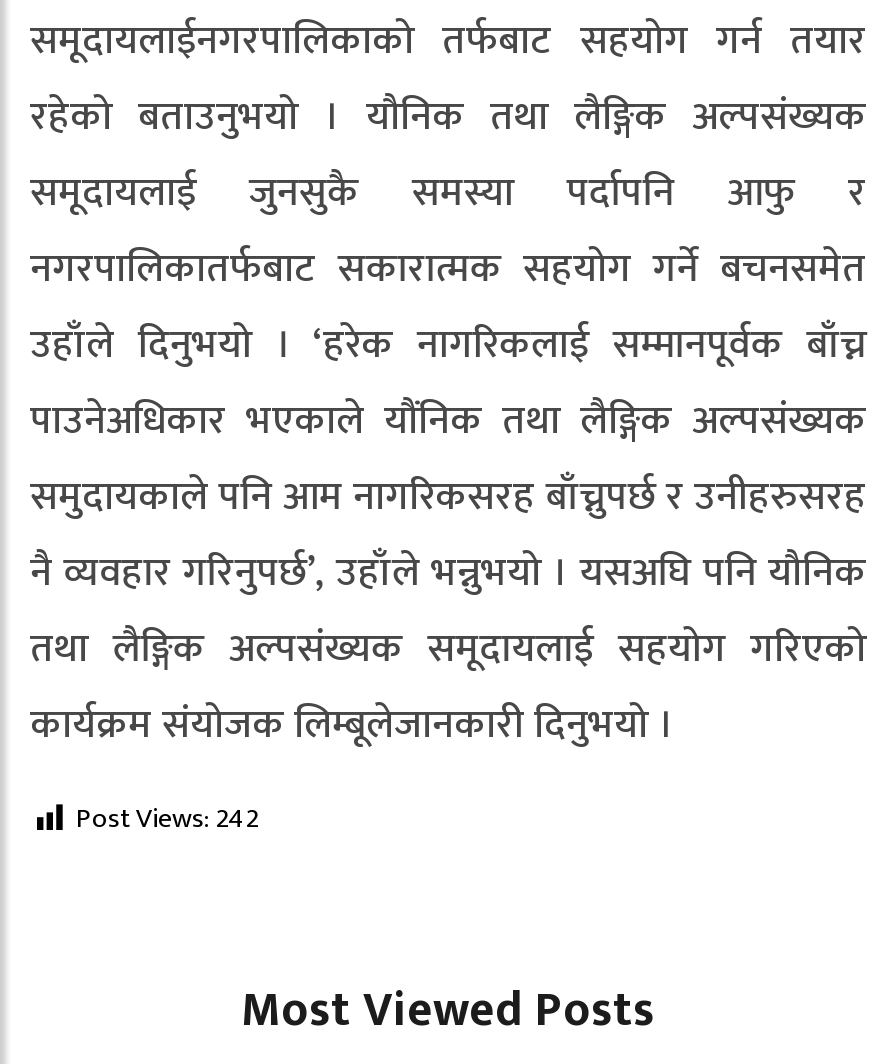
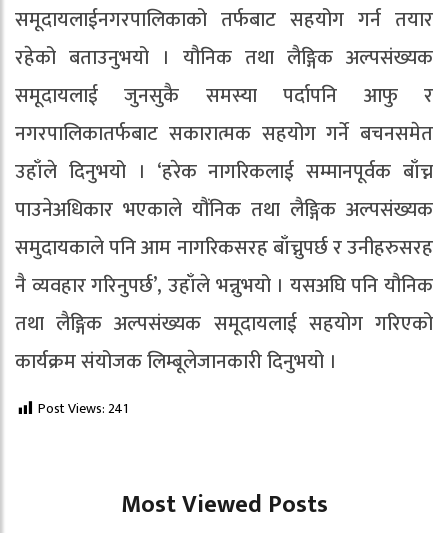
- Post Views: 242
+ Post Views: 241
